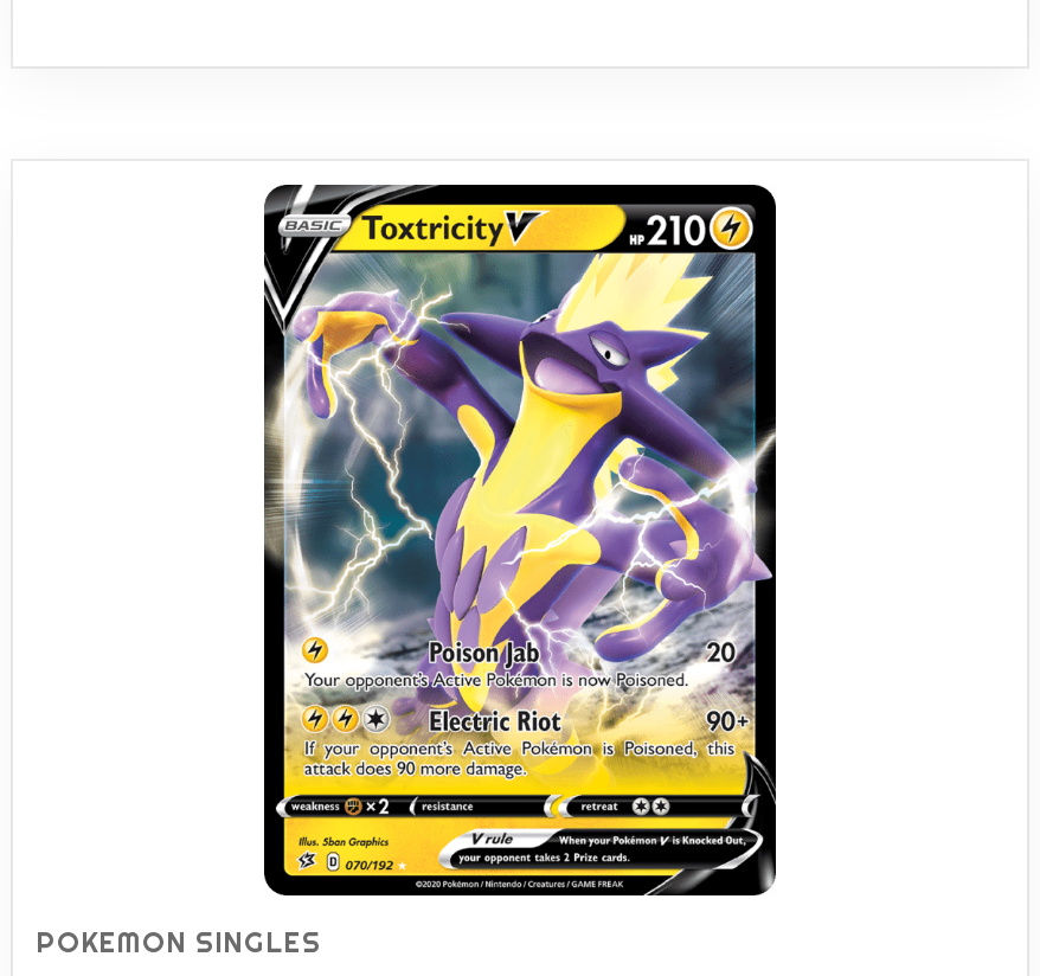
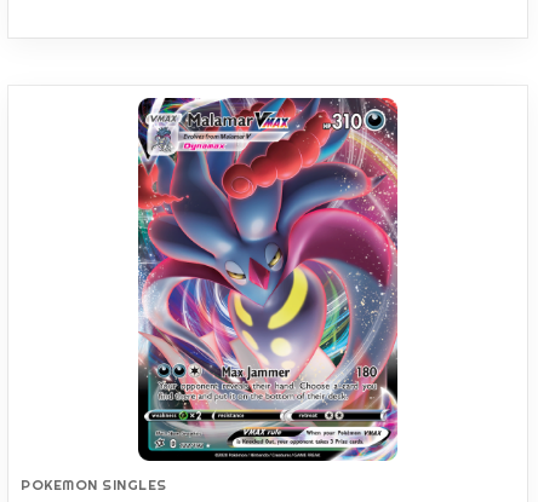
- [image]
+ [image]
